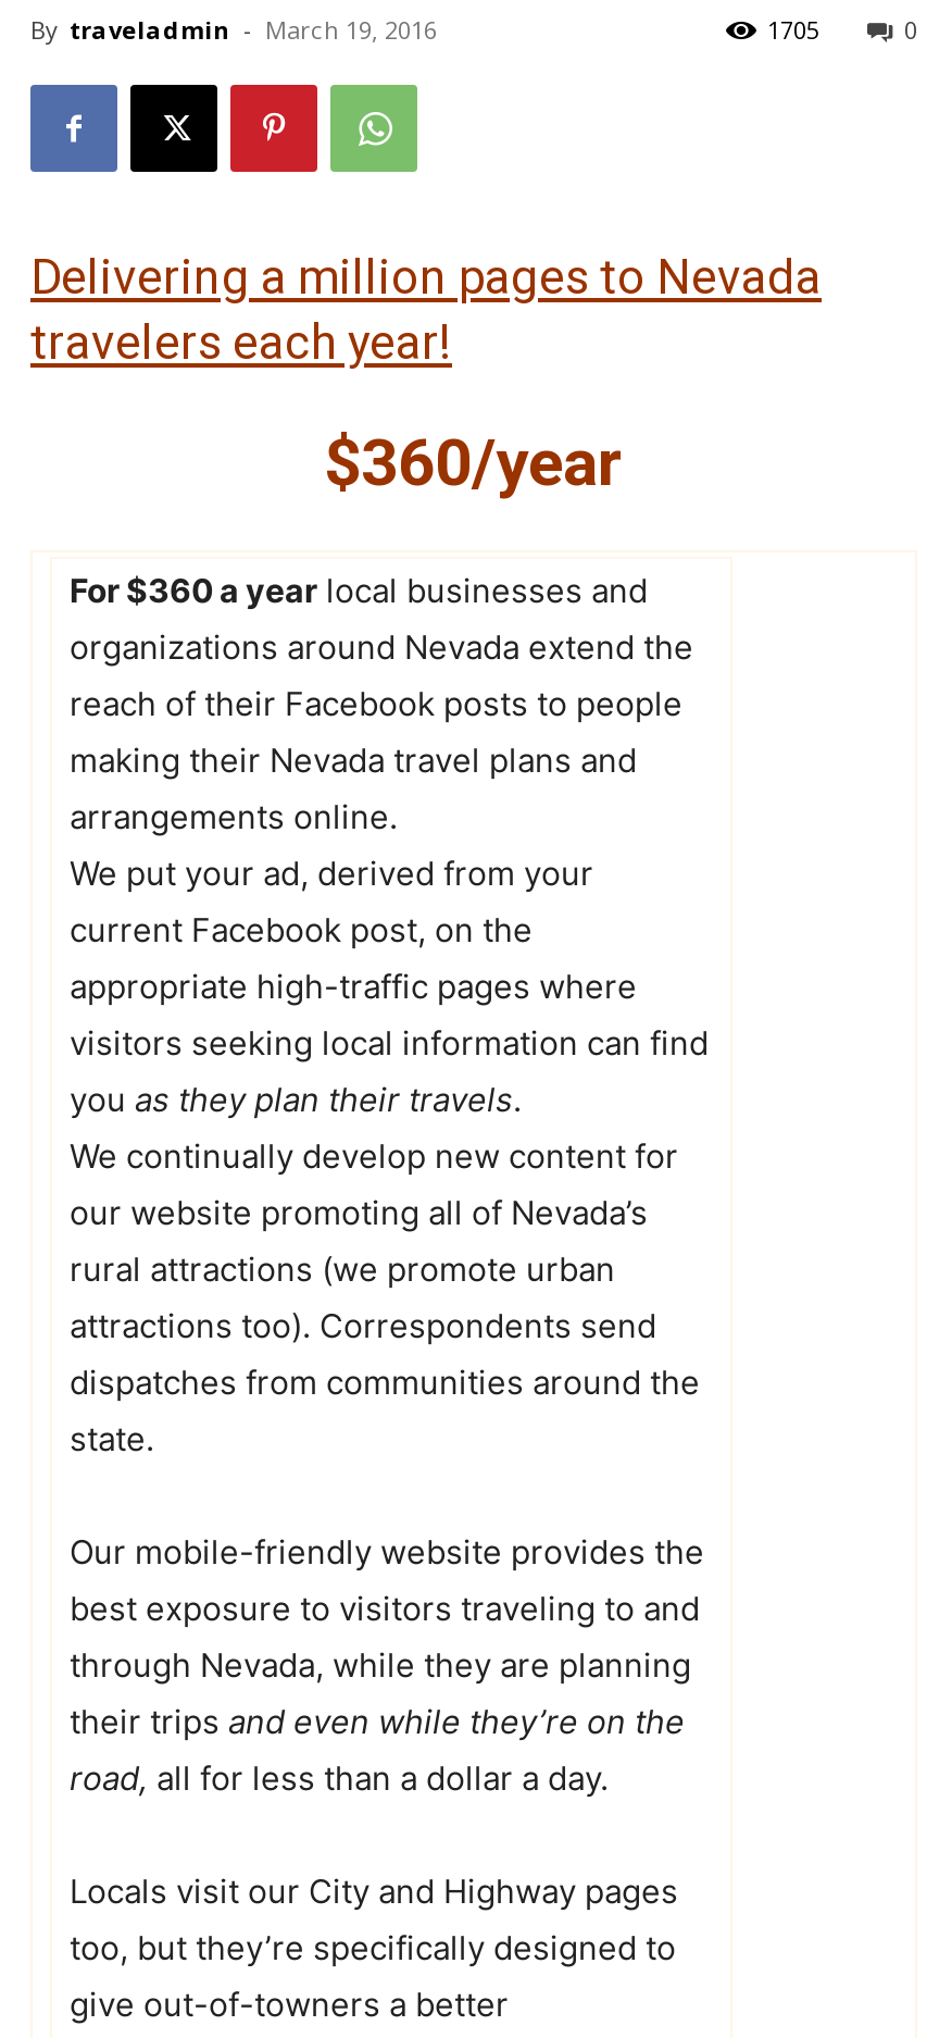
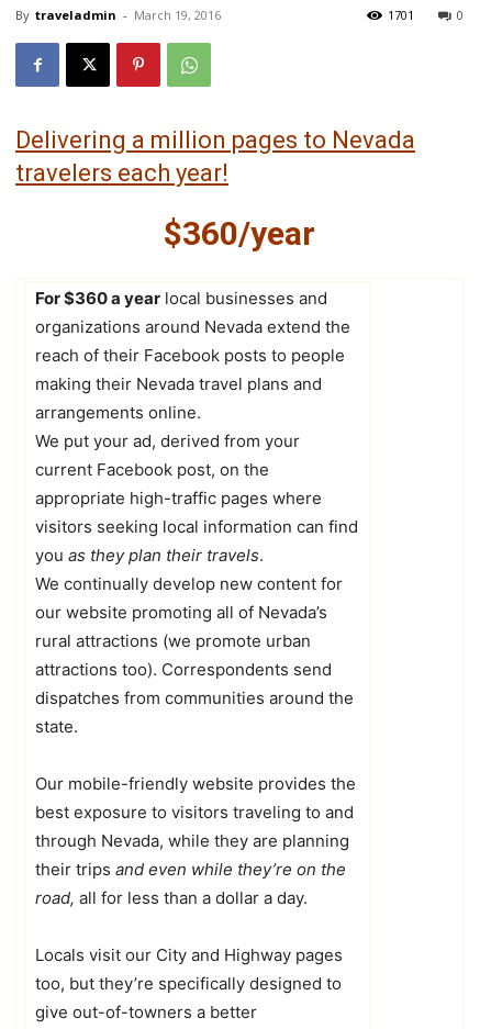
- 1705
+ 1701
